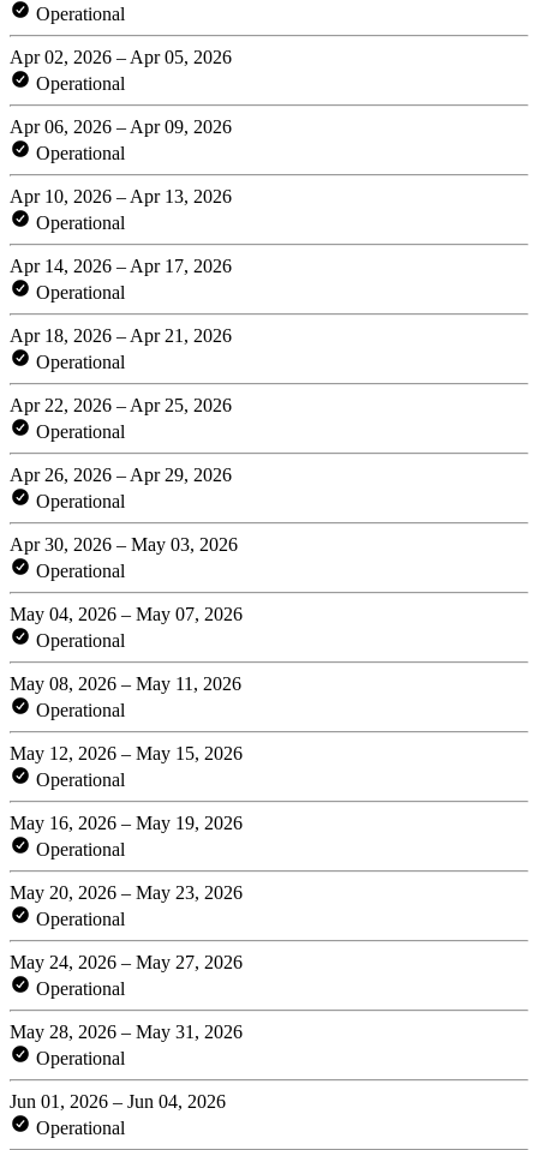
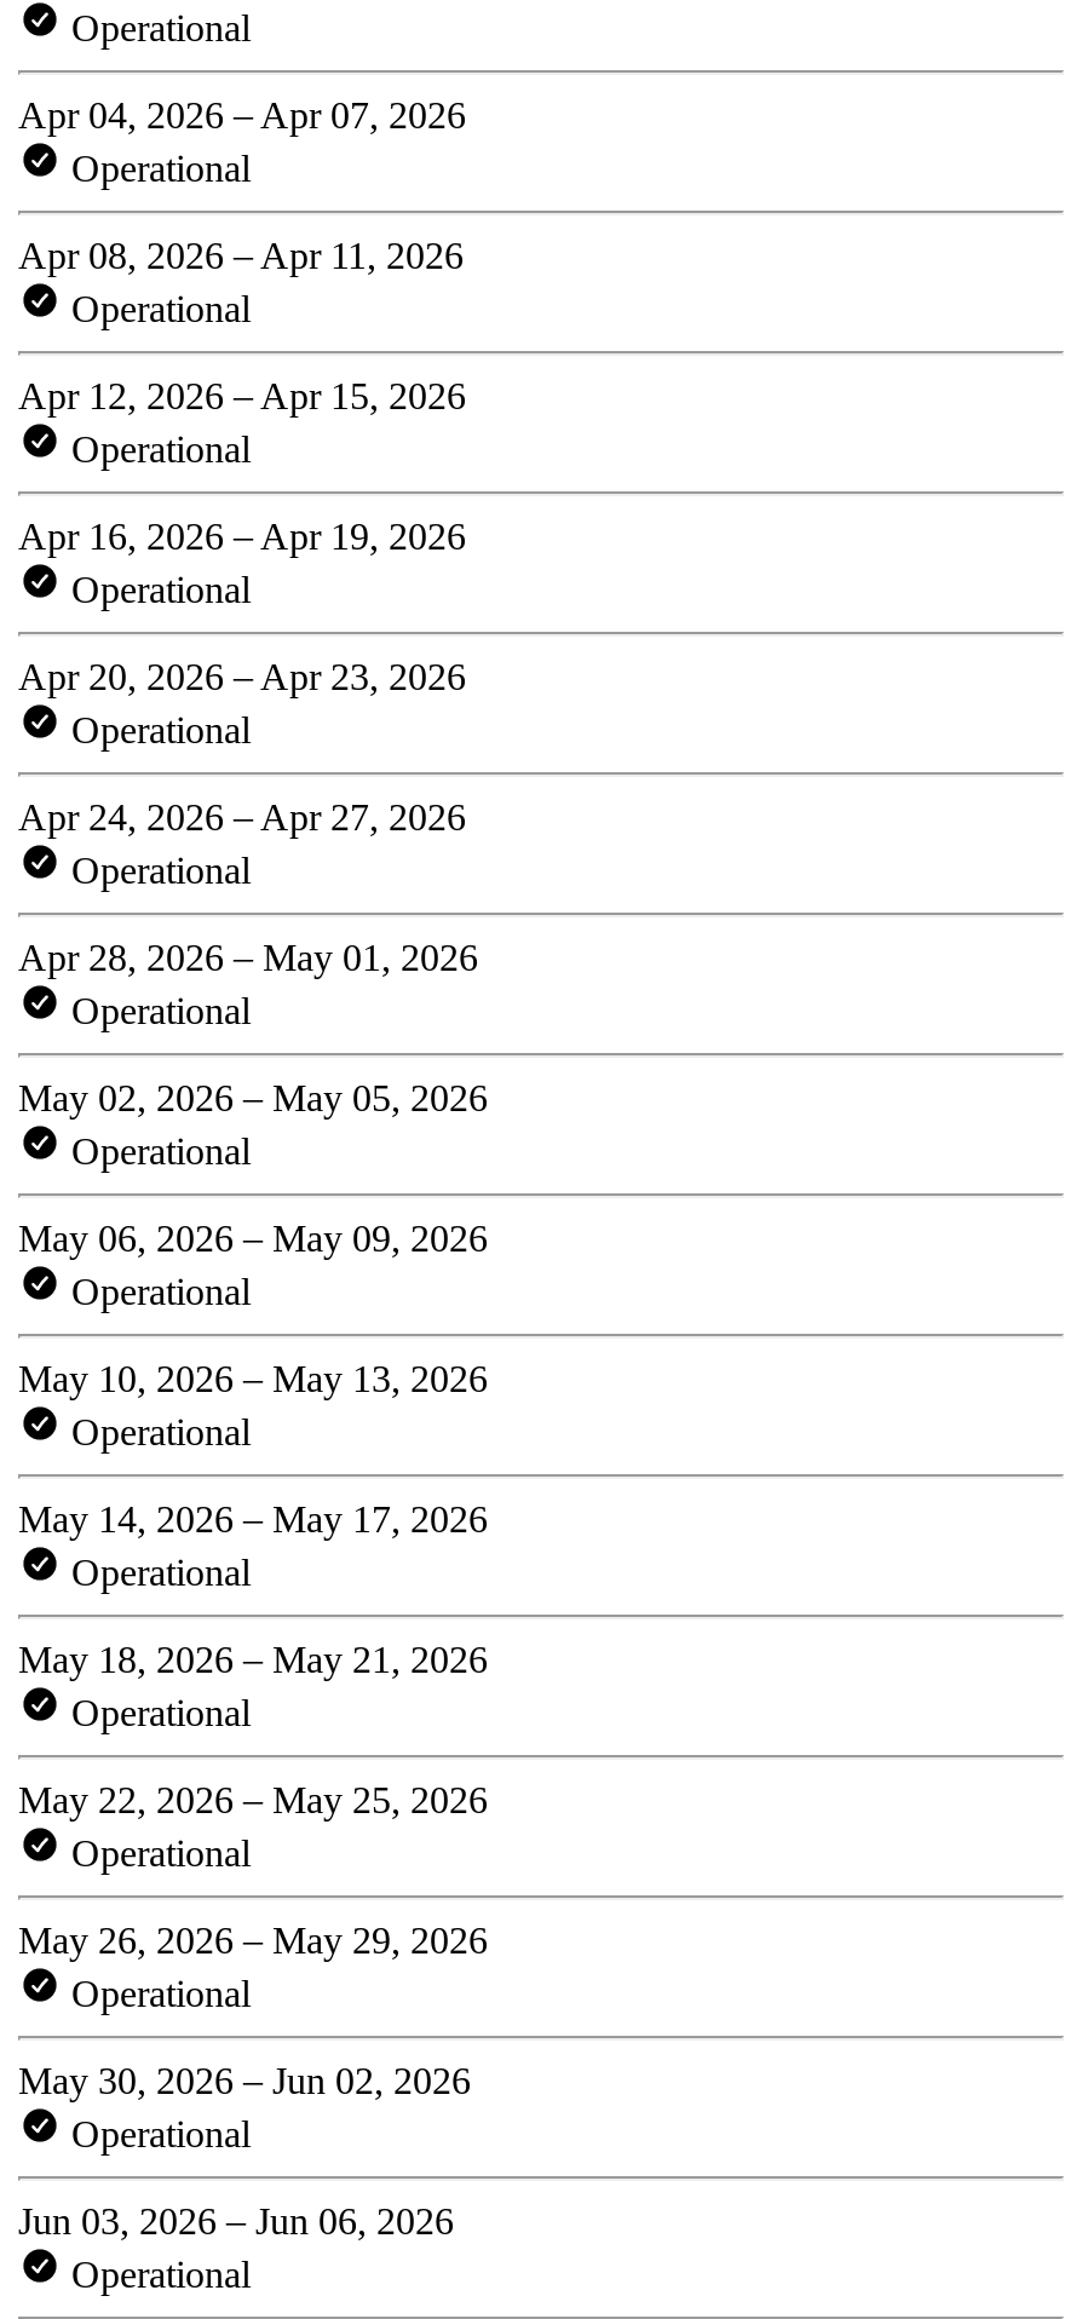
- Apr 02, 2026 – Apr 05, 2026
+ Apr 04, 2026 – Apr 07, 2026

- Apr 06, 2026 – Apr 09, 2026
+ Apr 08, 2026 – Apr 11, 2026

- Apr 10, 2026 – Apr 13, 2026
+ Apr 12, 2026 – Apr 15, 2026

- Apr 14, 2026 – Apr 17, 2026
+ Apr 16, 2026 – Apr 19, 2026

- Apr 18, 2026 – Apr 21, 2026
+ Apr 20, 2026 – Apr 23, 2026

- Apr 22, 2026 – Apr 25, 2026
+ Apr 24, 2026 – Apr 27, 2026

- Apr 26, 2026 – Apr 29, 2026
+ Apr 28, 2026 – May 01, 2026

- Apr 30, 2026 – May 03, 2026
+ May 02, 2026 – May 05, 2026

- May 04, 2026 – May 07, 2026
+ May 06, 2026 – May 09, 2026

- May 08, 2026 – May 11, 2026
+ May 10, 2026 – May 13, 2026

- May 12, 2026 – May 15, 2026
+ May 14, 2026 – May 17, 2026

- May 16, 2026 – May 19, 2026
+ May 18, 2026 – May 21, 2026

- May 20, 2026 – May 23, 2026
+ May 22, 2026 – May 25, 2026

- May 24, 2026 – May 27, 2026
+ May 26, 2026 – May 29, 2026

- May 28, 2026 – May 31, 2026
+ May 30, 2026 – Jun 02, 2026

- Jun 01, 2026 – Jun 04, 2026
+ Jun 03, 2026 – Jun 06, 2026
